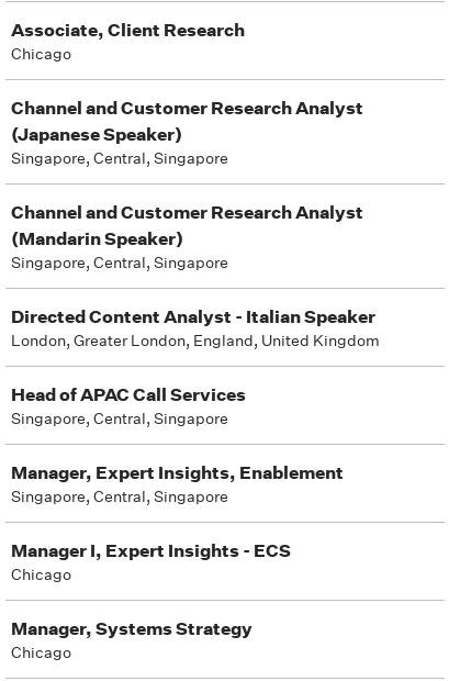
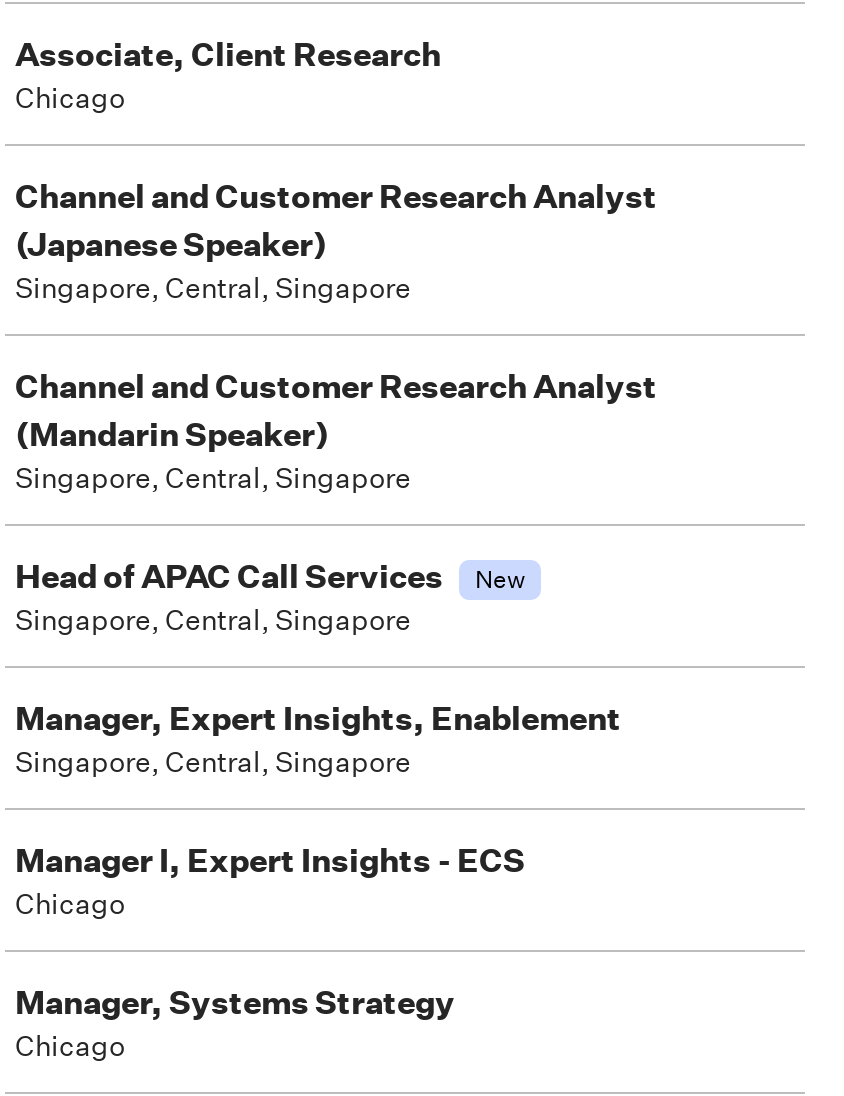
- Directed Content Analyst - Italian Speaker
- London, Greater London, England, United Kingdom

+ New
